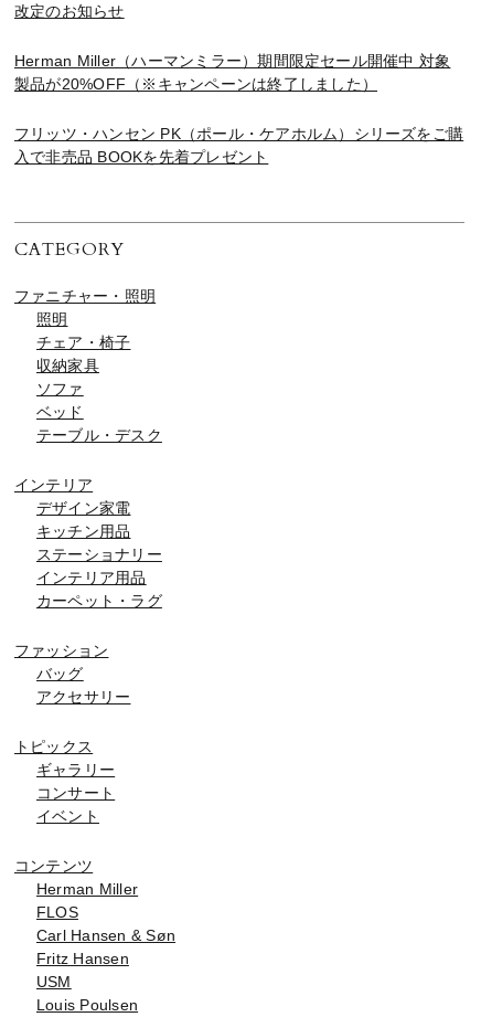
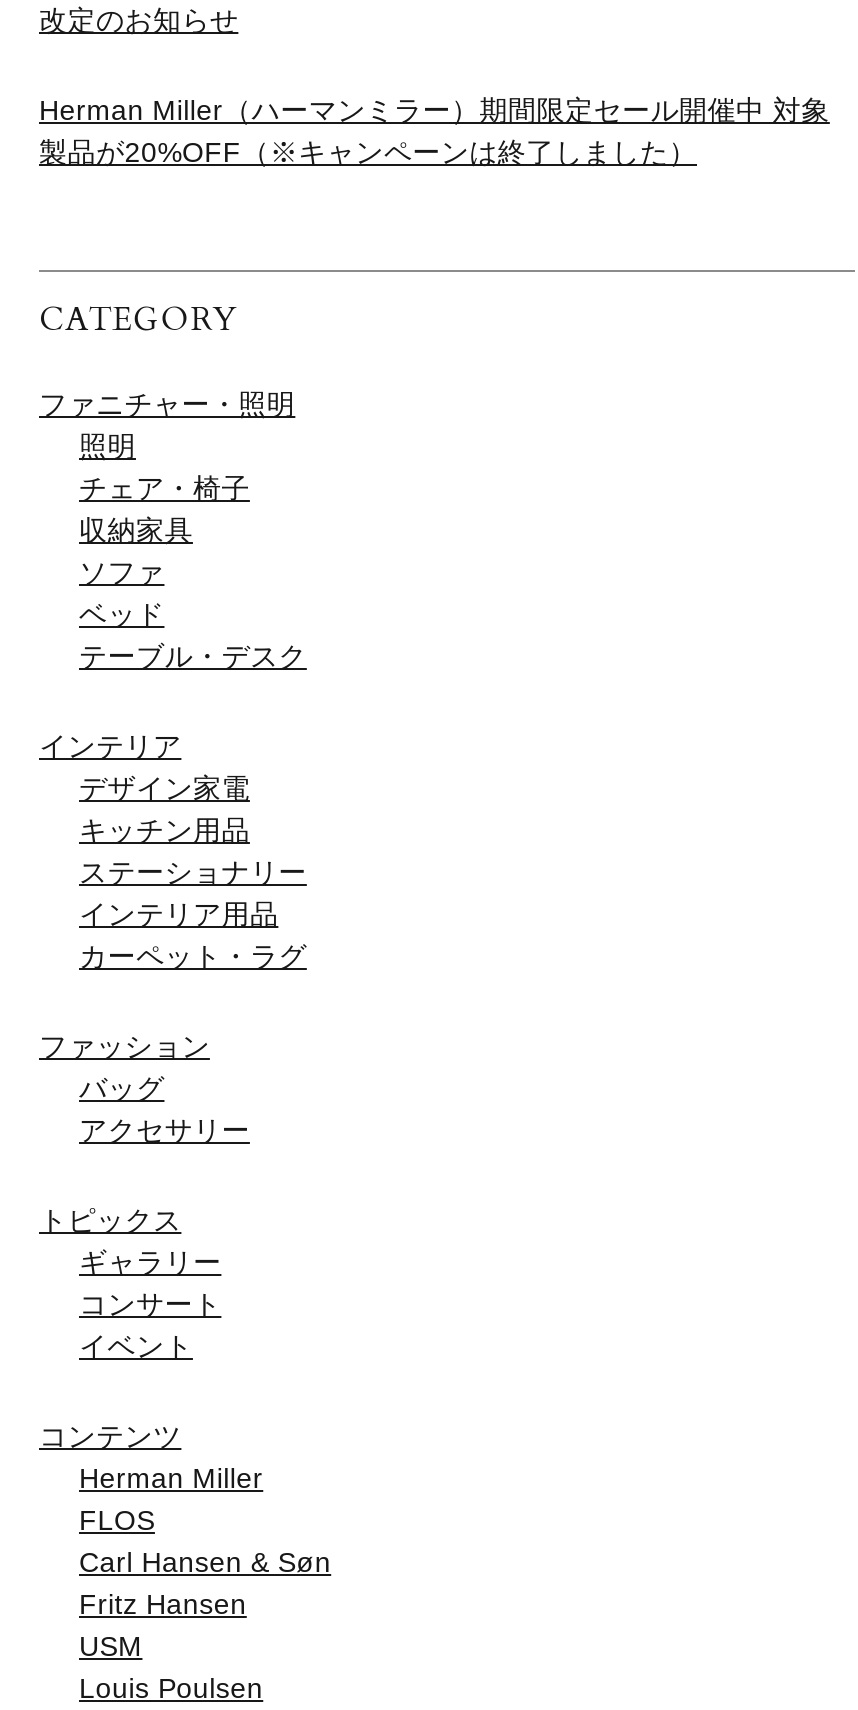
- フリッツ・ハンセン PK（ポール・ケアホルム）シリーズをご購
- 入で非売品 BOOKを先着プレゼント
